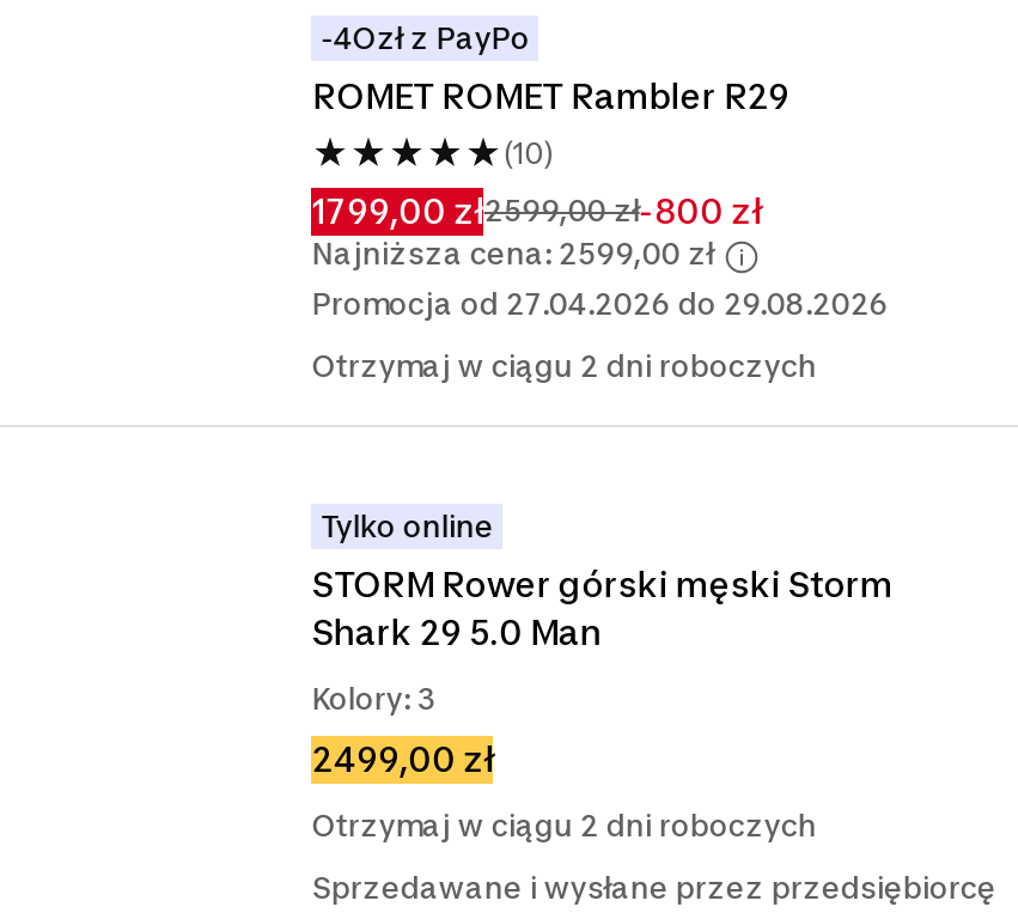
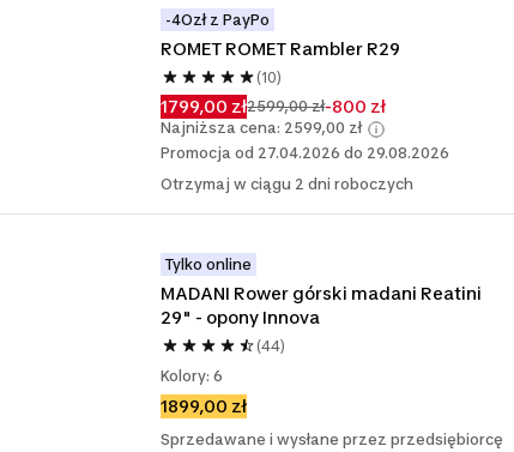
- STORM Rower górski męski Storm
- Shark 29 5.0 Man
+ MADANI Rower górski madani Reatini
+ 29" - opony Innova

- Kolory: 3
+ (44)

- 2499,00 zł
+ Kolory: 6

- Otrzymaj w ciągu 2 dni roboczych
+ 1899,00 zł
